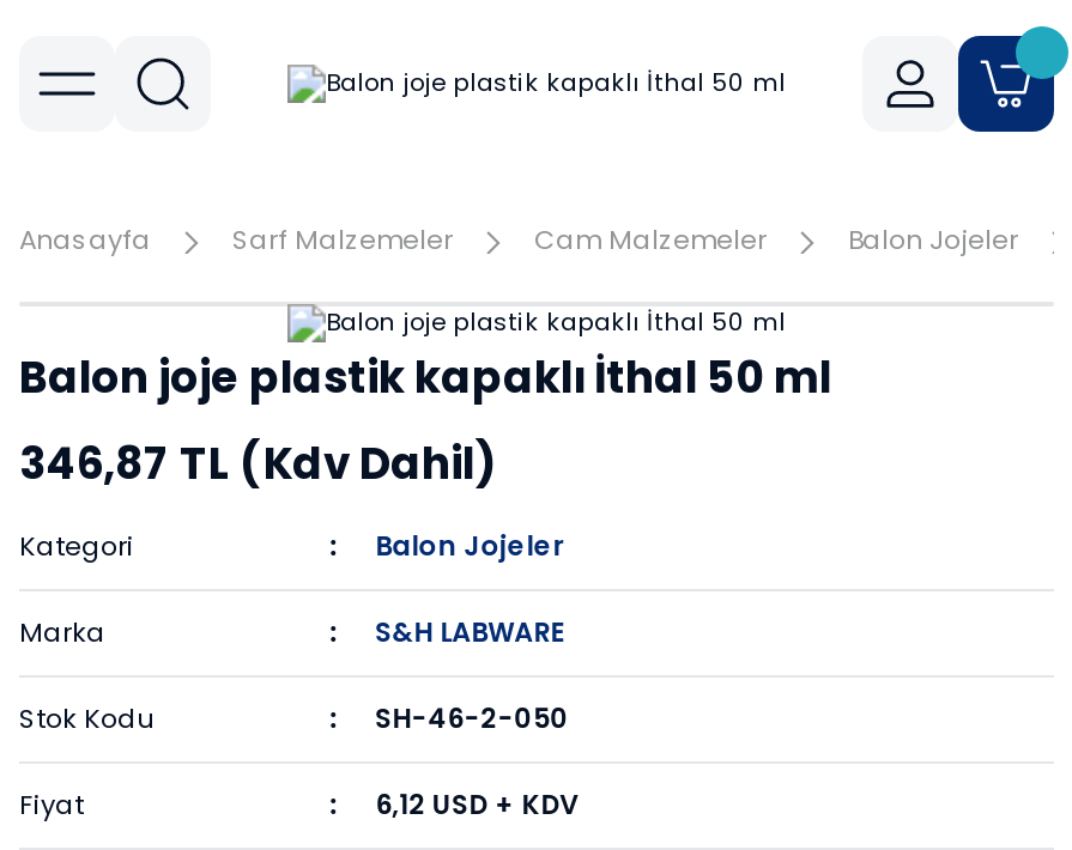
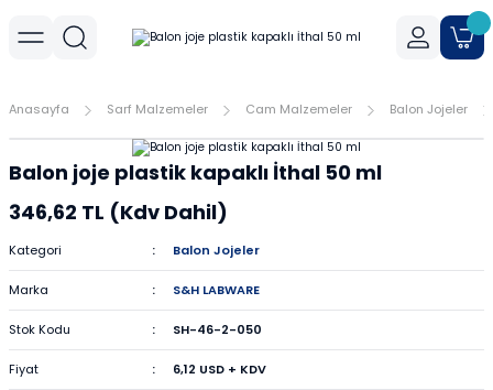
- 346,87 TL (Kdv Dahil)
+ 346,62 TL (Kdv Dahil)
